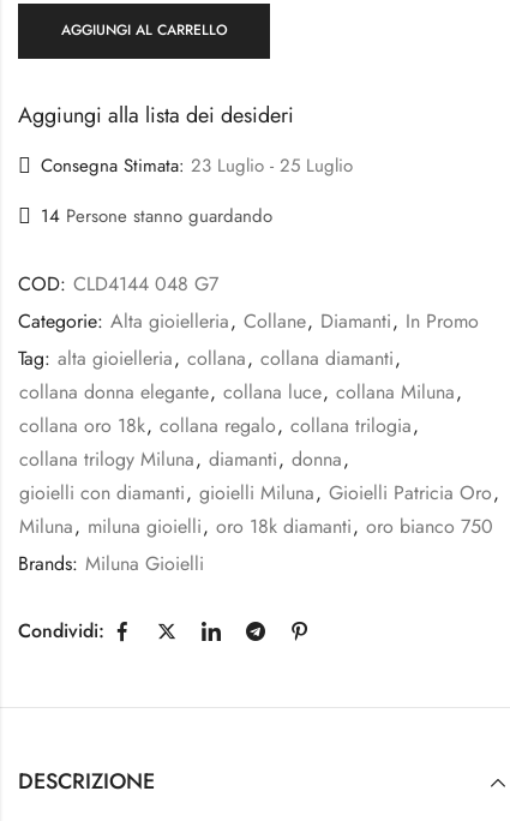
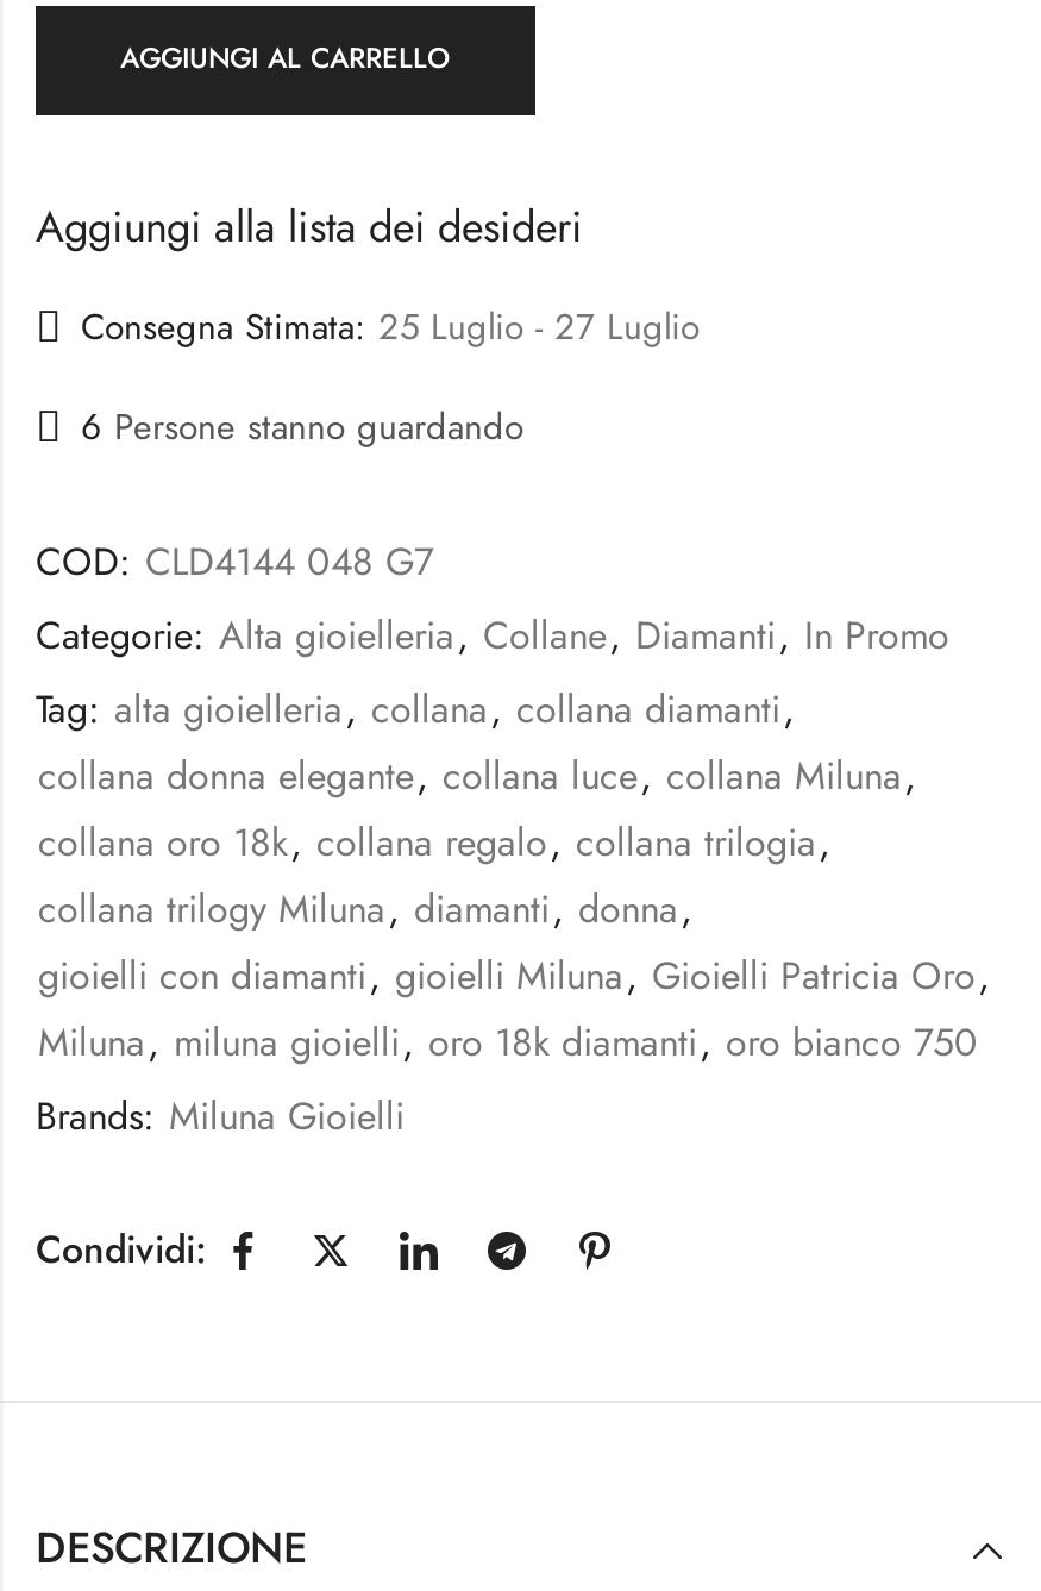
- Consegna Stimata: 23 Luglio - 25 Luglio
+ Consegna Stimata: 25 Luglio - 27 Luglio

- 14 Persone stanno guardando
+ 6 Persone stanno guardando
